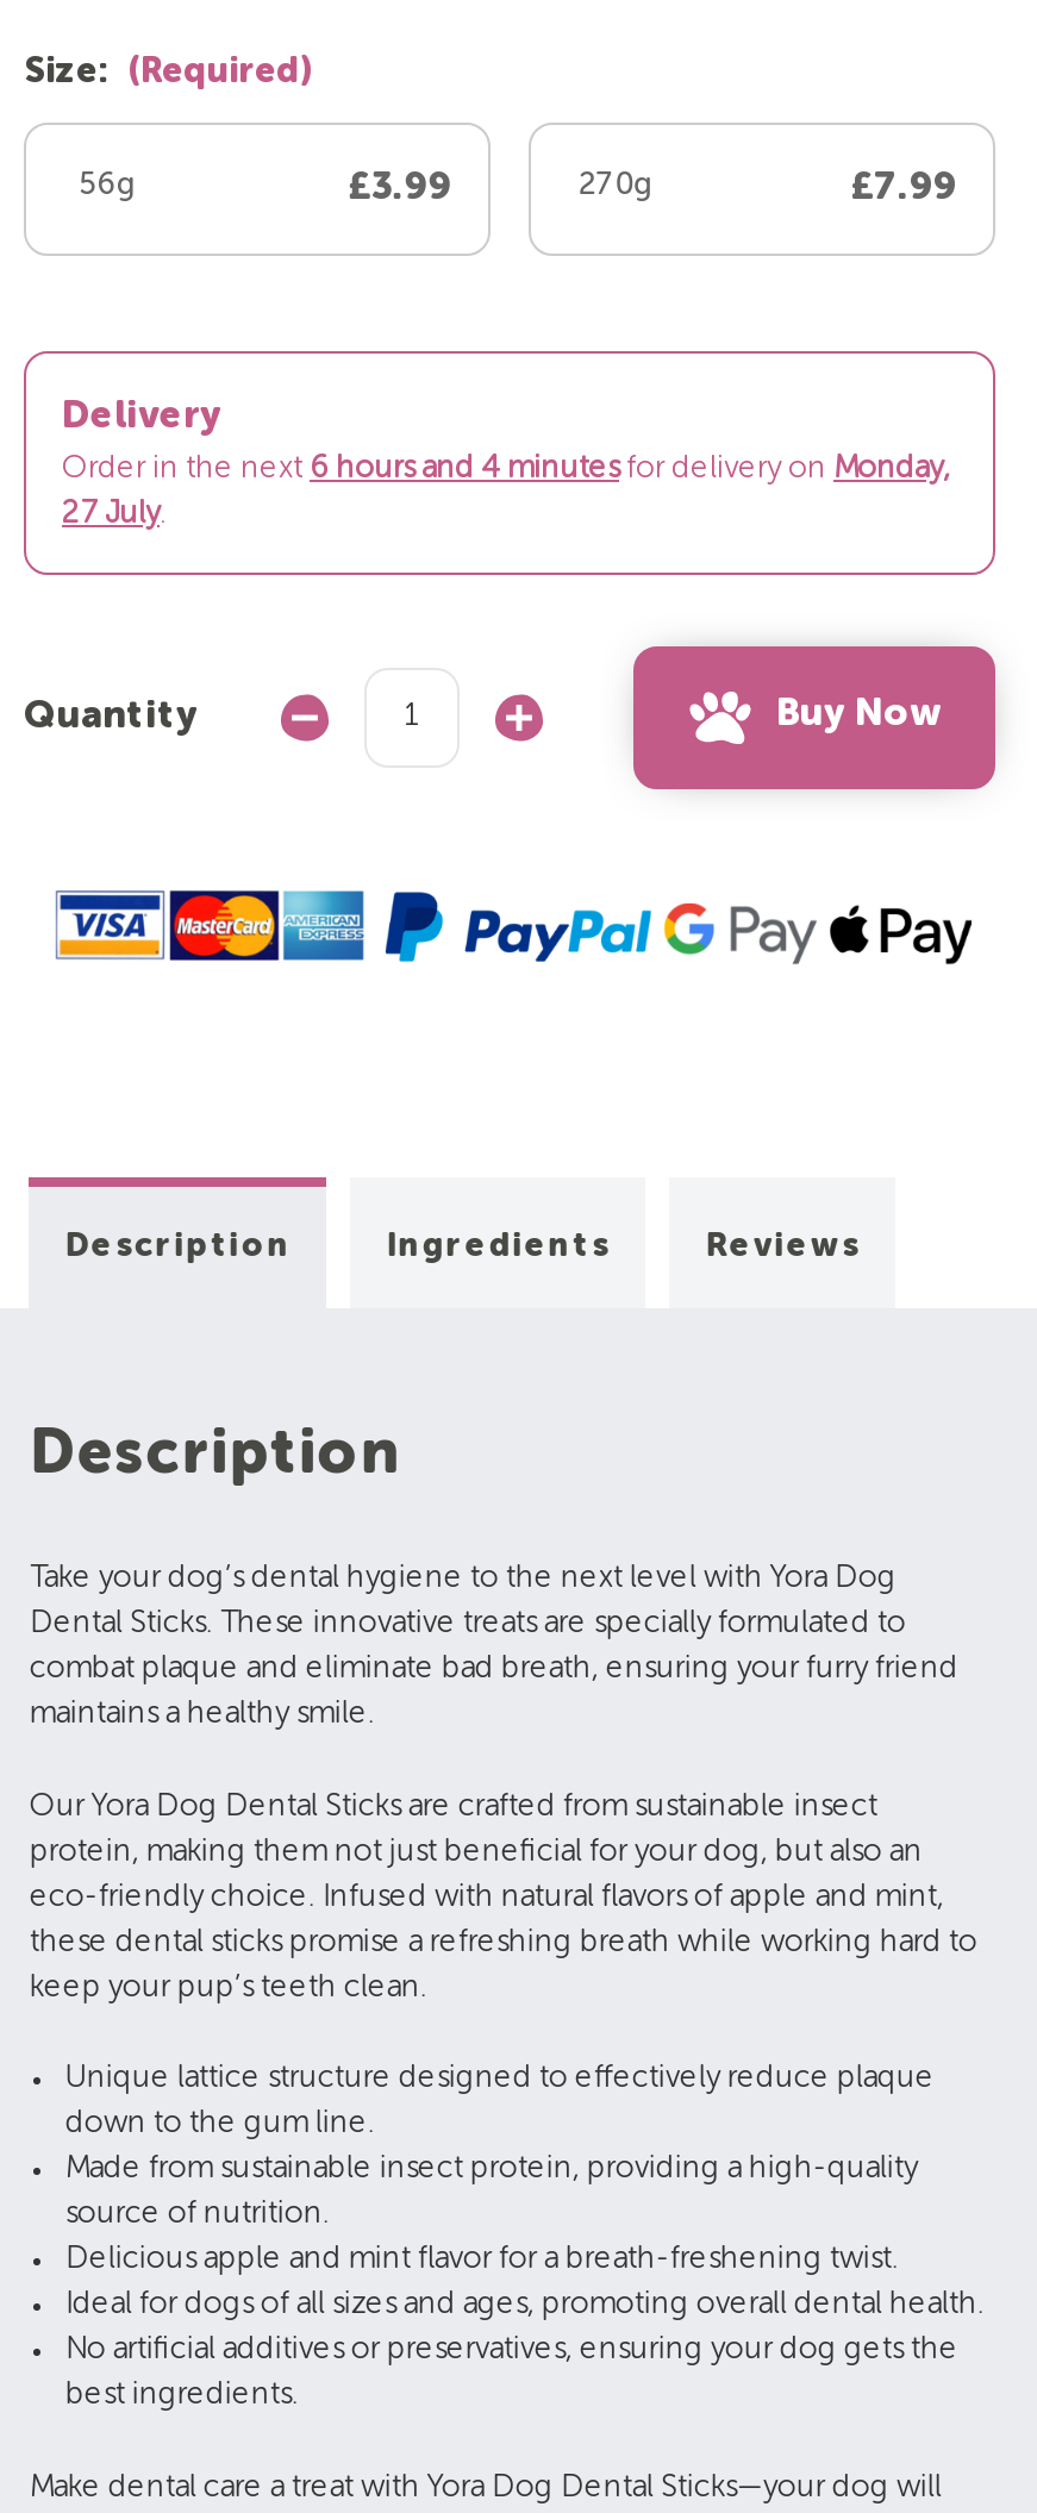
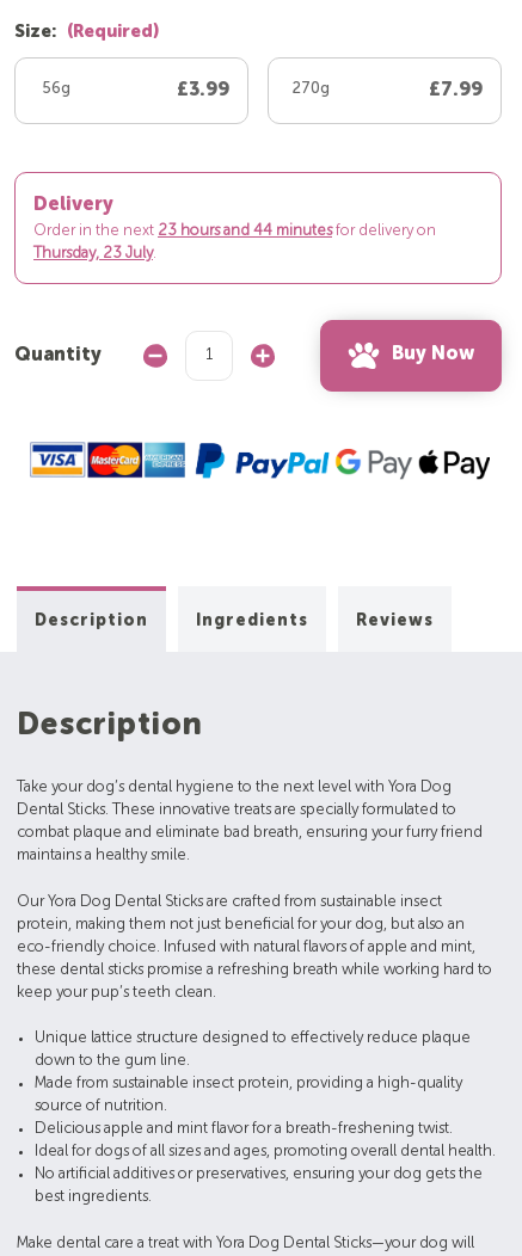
- Order in the next 6 hours and 4 minutes for delivery on Monday,
+ Order in the next 23 hours and 44 minutesfor delivery on

- 27 July.
+ Thursday, 23 July.
